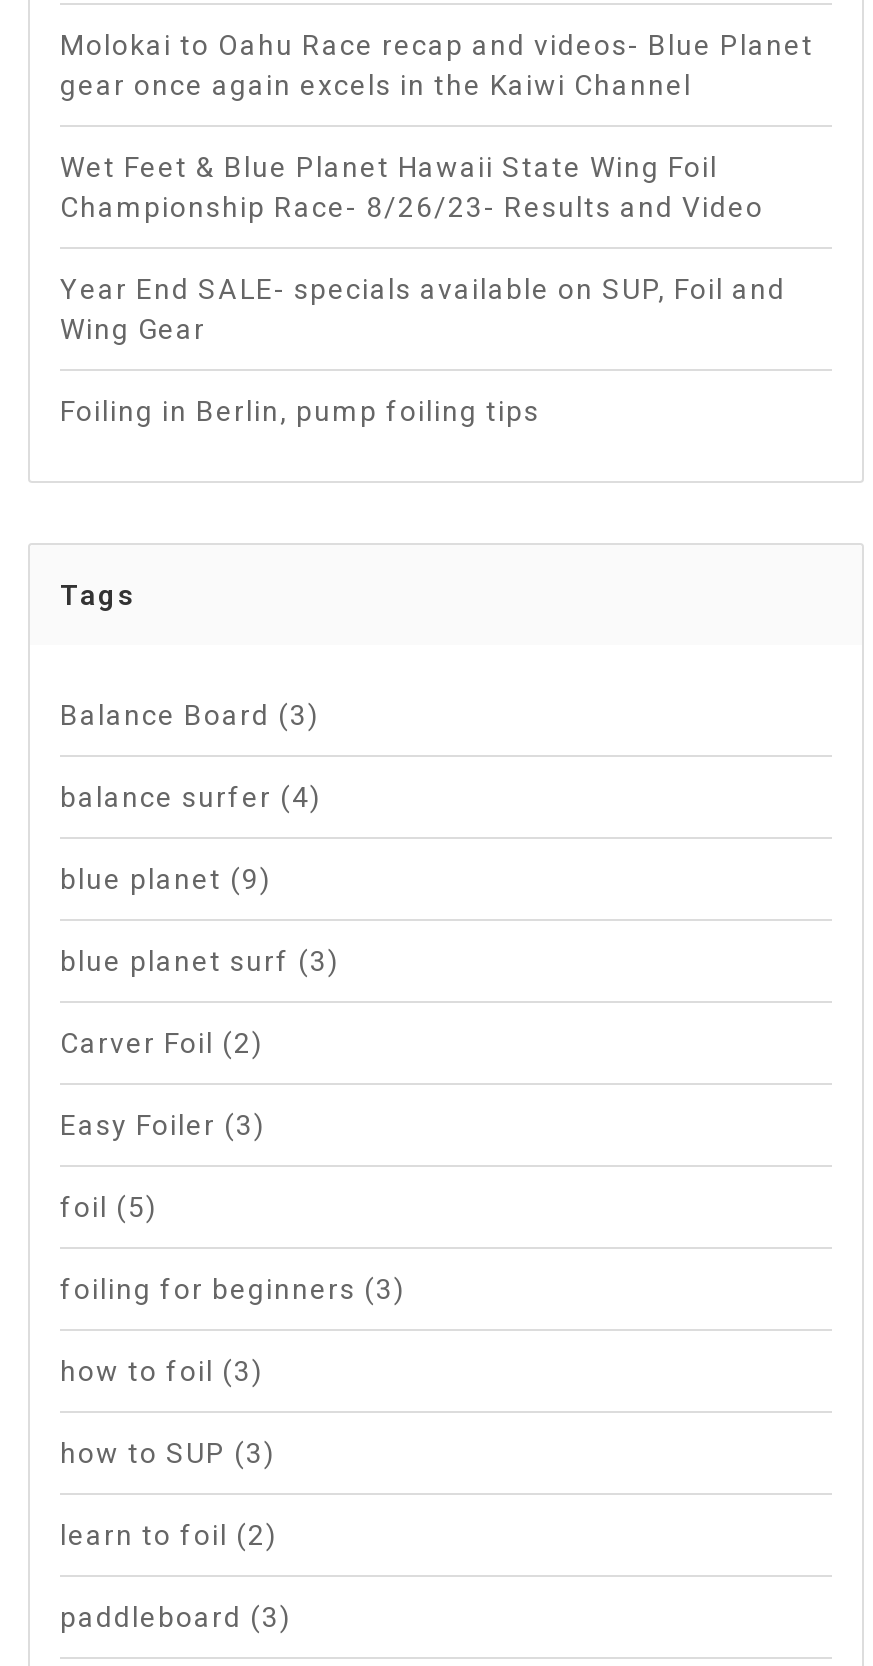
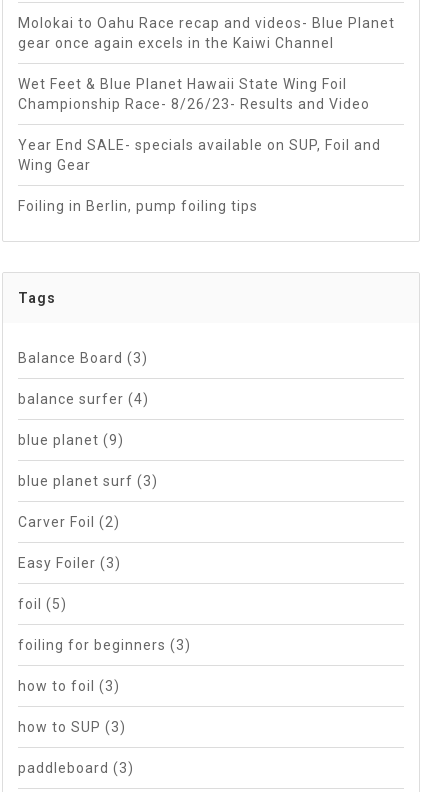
- learn to foil (2)
